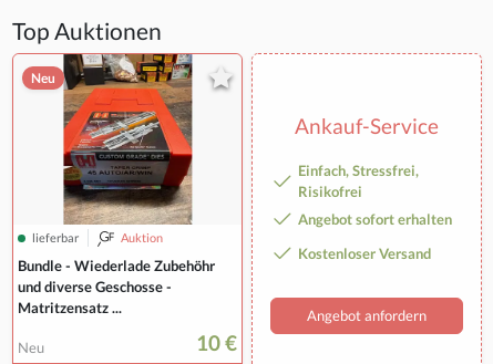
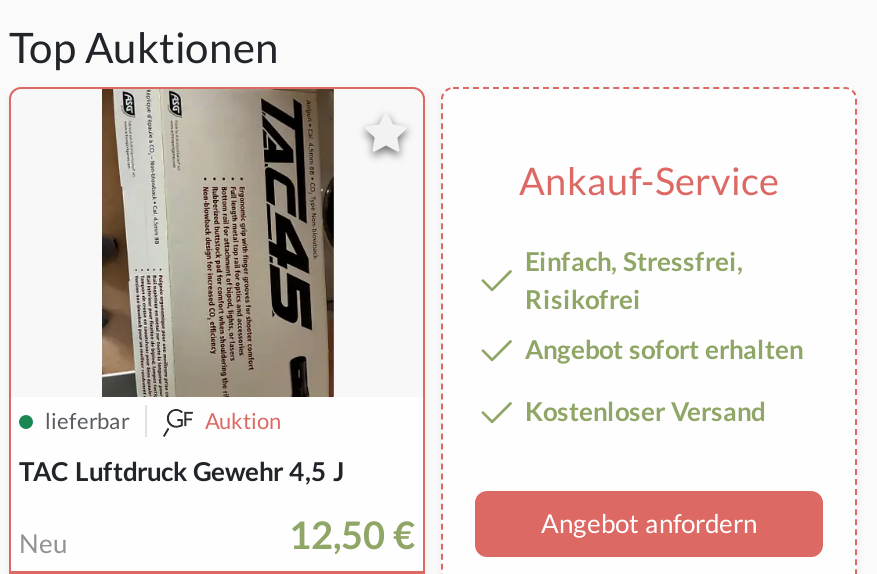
- [image]
- Bundle - Wiederlade Zubehöhr
- und diverse Geschosse -
- Matritzensatz ...
+ [image]
+ TAC Luftdruck Gewehr 4,5 J

- Neu

- 10 €
+ 12,50 €
